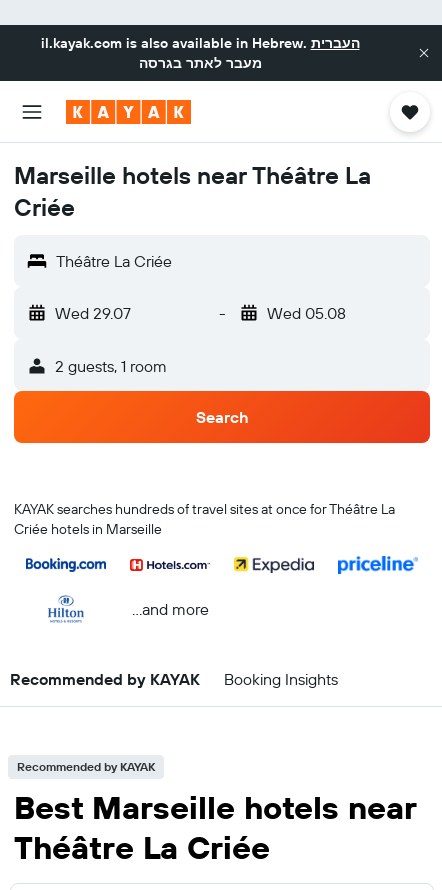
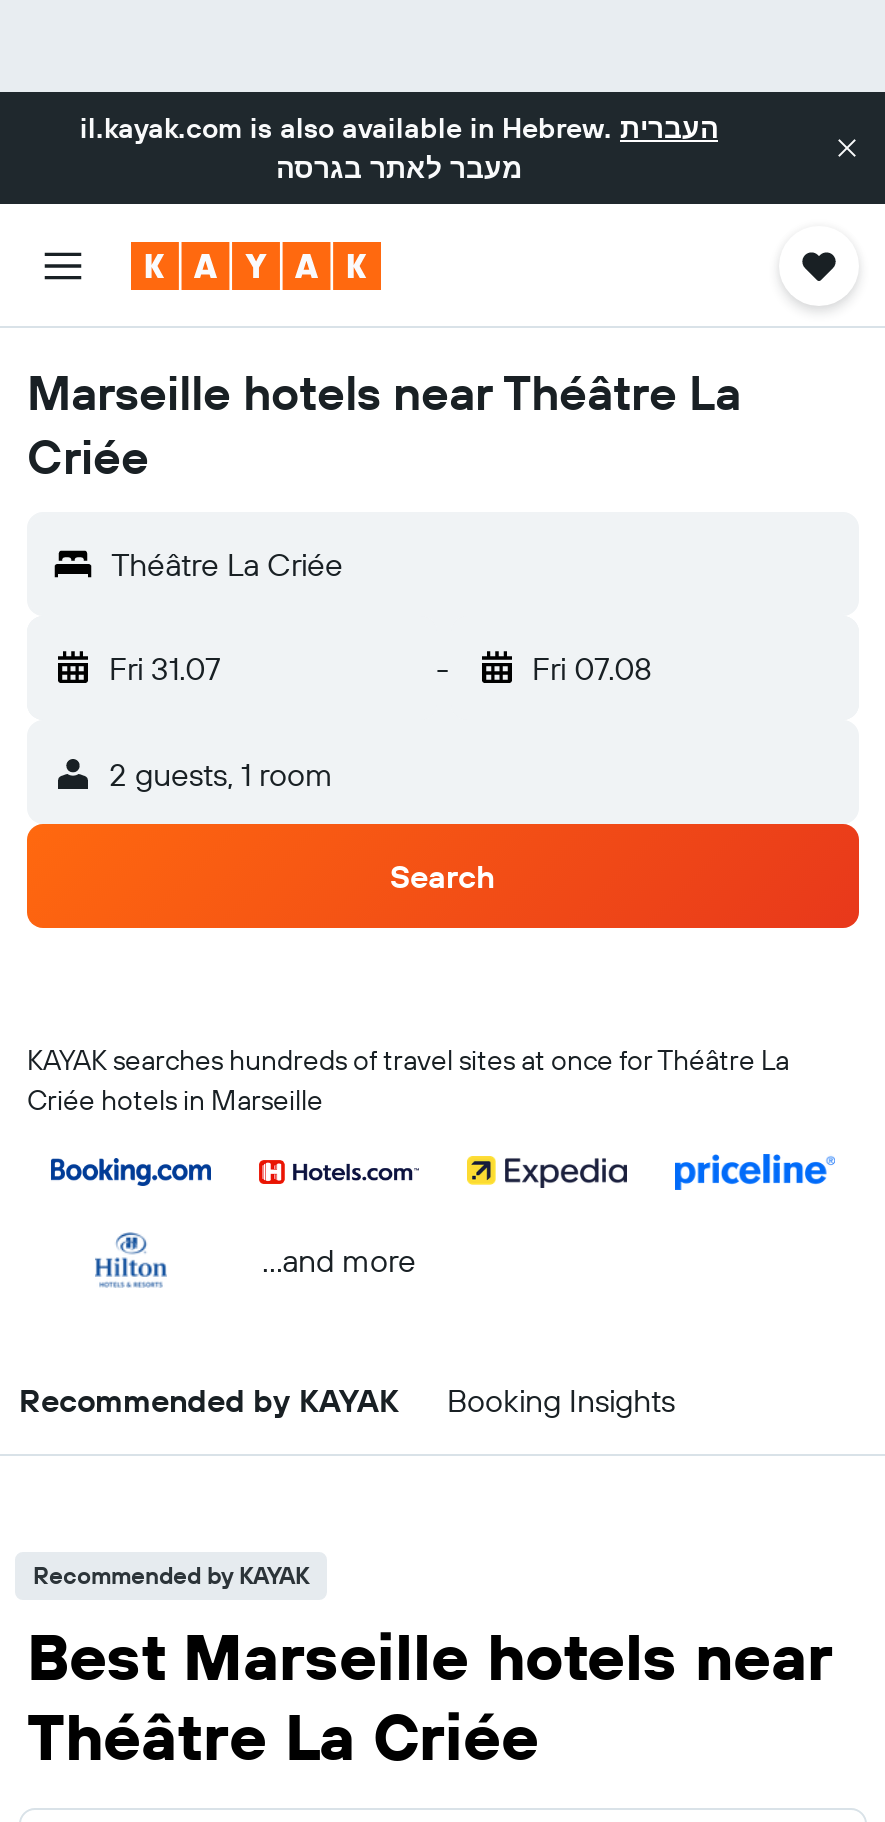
- Wed 29.07
+ Fri 31.07

- Wed 05.08
+ Fri 07.08
